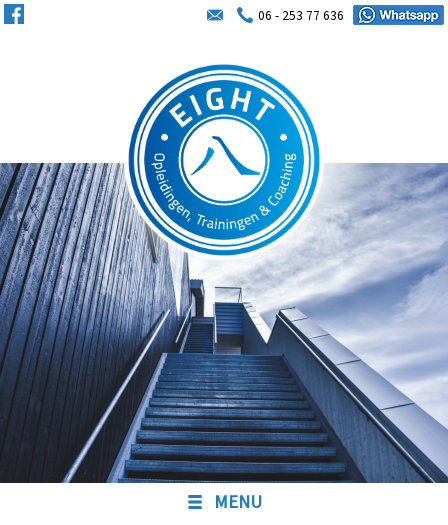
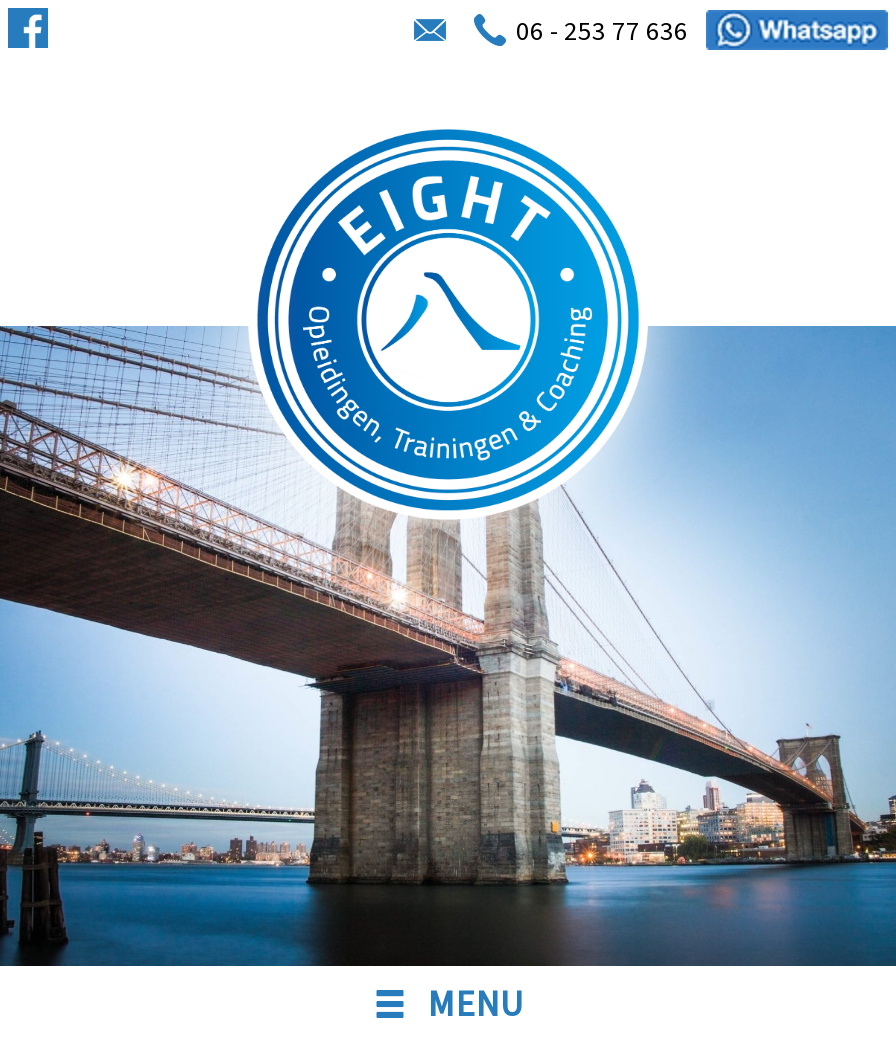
- [image]
+ [image]
